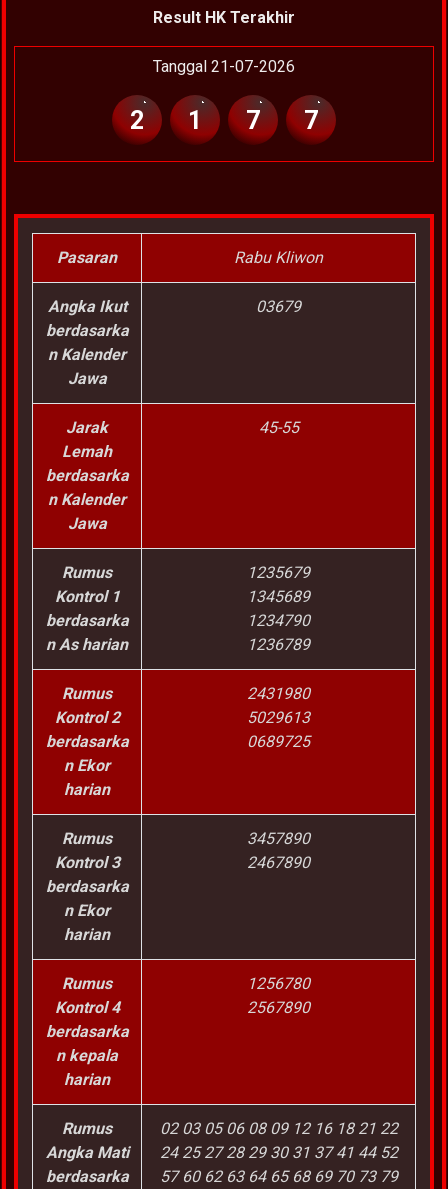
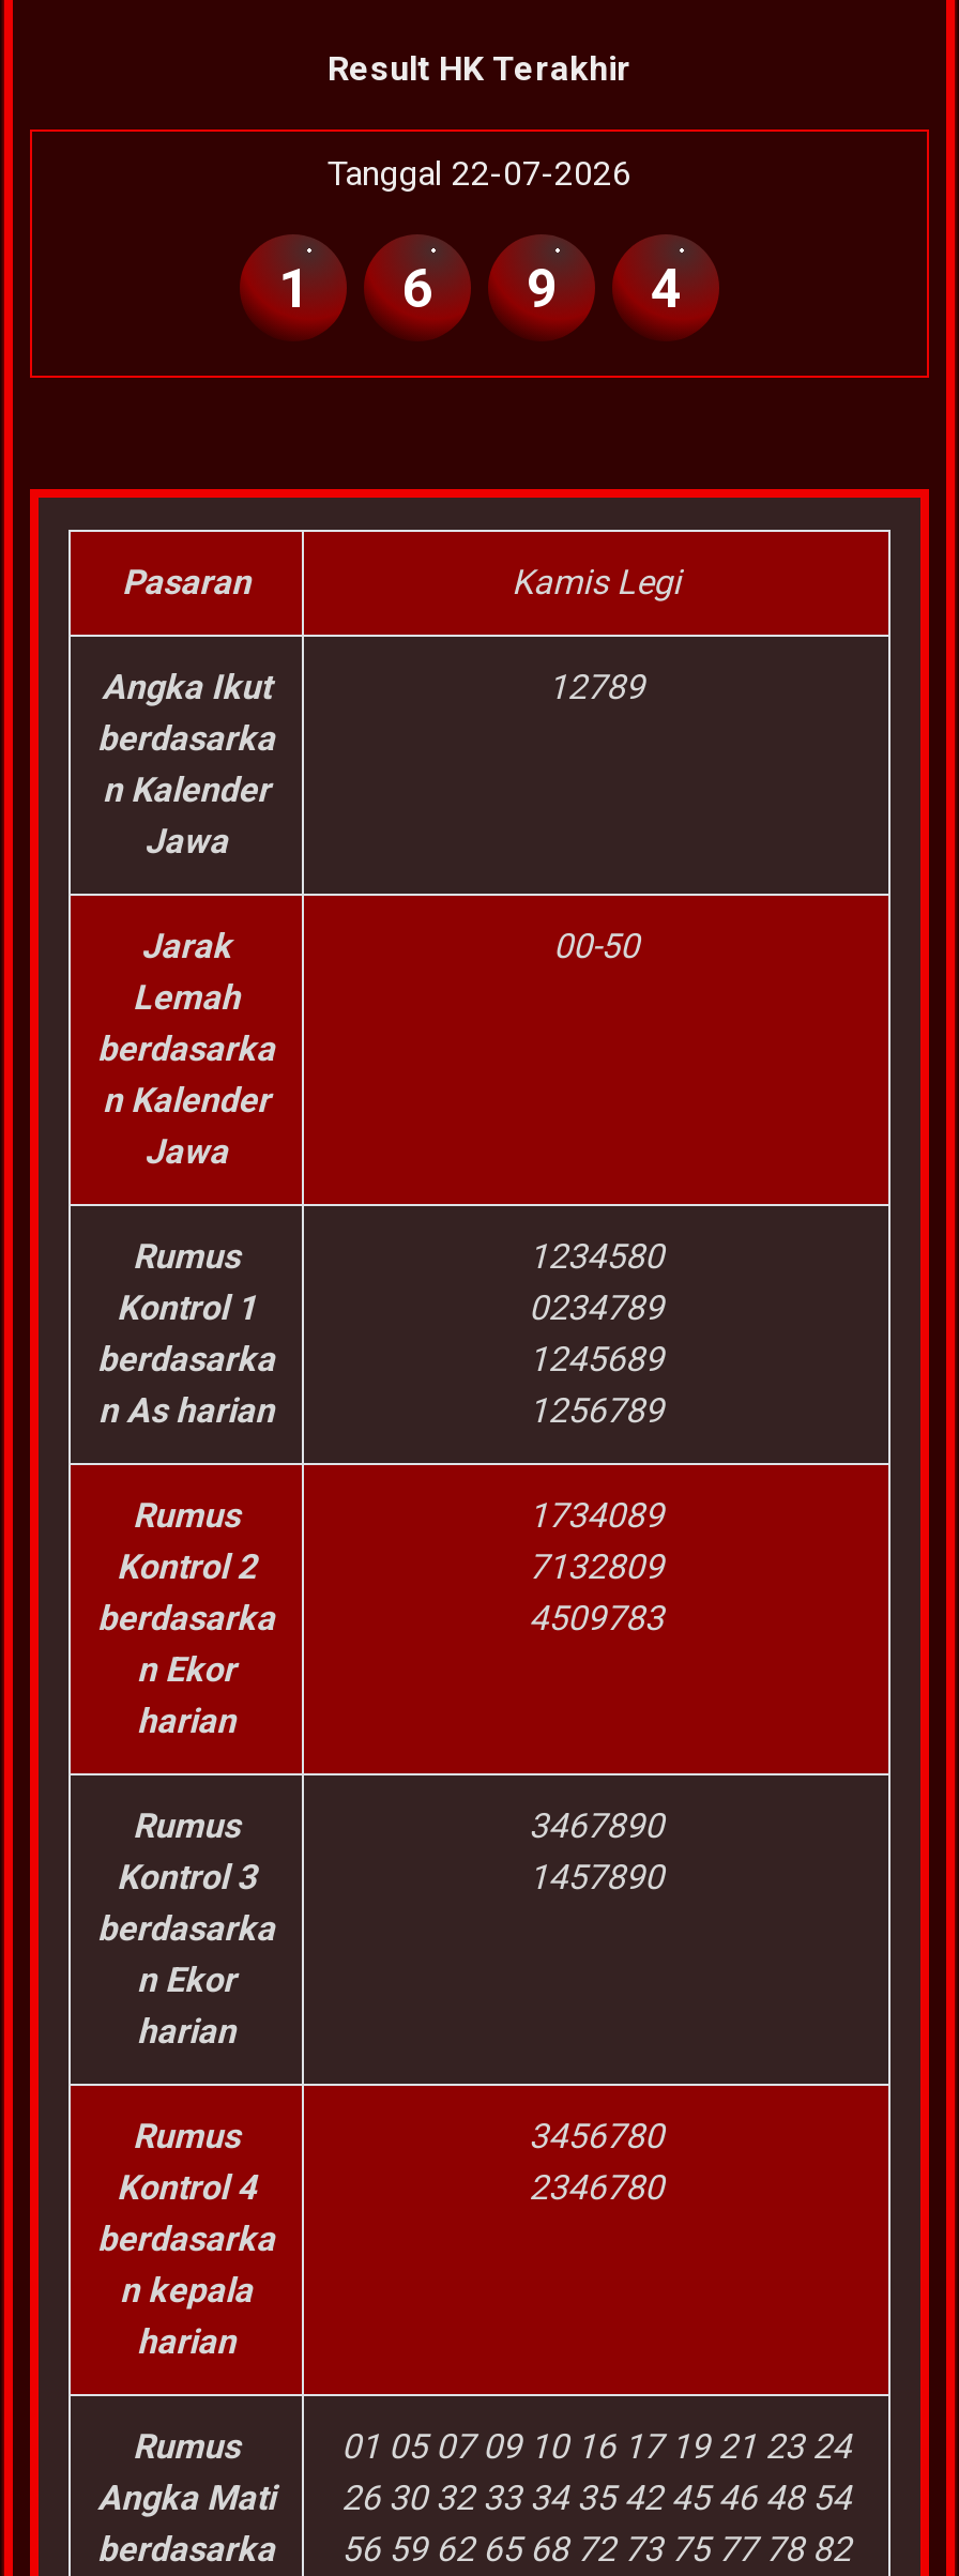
- Tanggal 21-07-2026
- 2
+ Tanggal 22-07-2026

- 7
- 7
+ 6
+ 9
+ 4

- Rabu Kliwon
+ Kamis Legi

- 03679
+ 12789

- 45-55
+ 00-50

- 1235679
+ 1234580

- 1345689
+ 0234789

- 1234790
+ 1245689

- 1236789
+ 1256789

- 2431980
+ 1734089

- 5029613
+ 7132809

- 0689725
+ 4509783

- 3457890
+ 3467890

- 2467890
+ 1457890

- 1256780
+ 3456780

- 2567890
+ 2346780

- 02 03 05 06 08 09 12 16 18 21 22
+ 01 05 07 09 10 16 17 19 21 23 24

- Angka Mati 24 25 27 28 29 30 31 37 41 44 52
+ Angka Mati 26 30 32 33 34 35 42 45 46 48 54

- berdasarka 57 60 62 63 64 65 68 69 70 73 79
+ berdasarka 56 59 62 65 68 72 73 75 77 78 82
